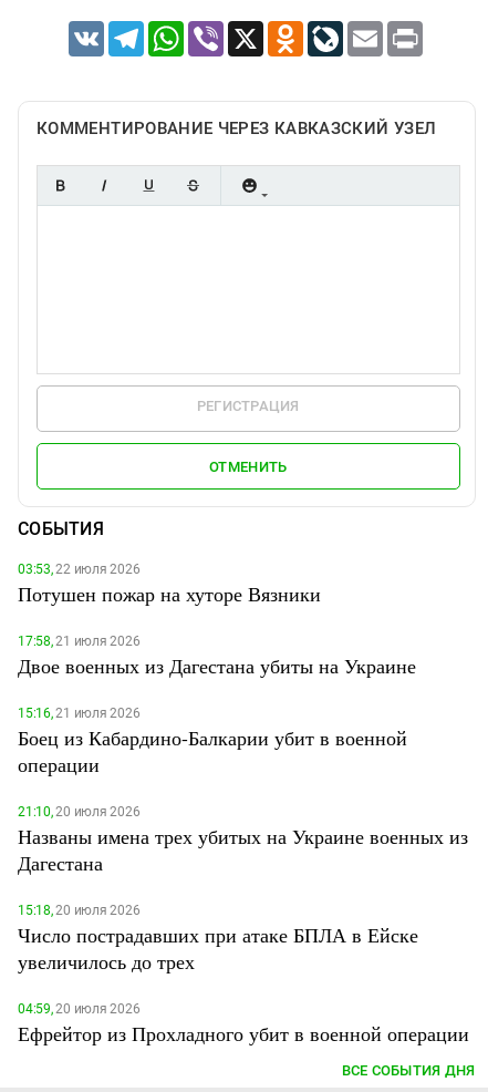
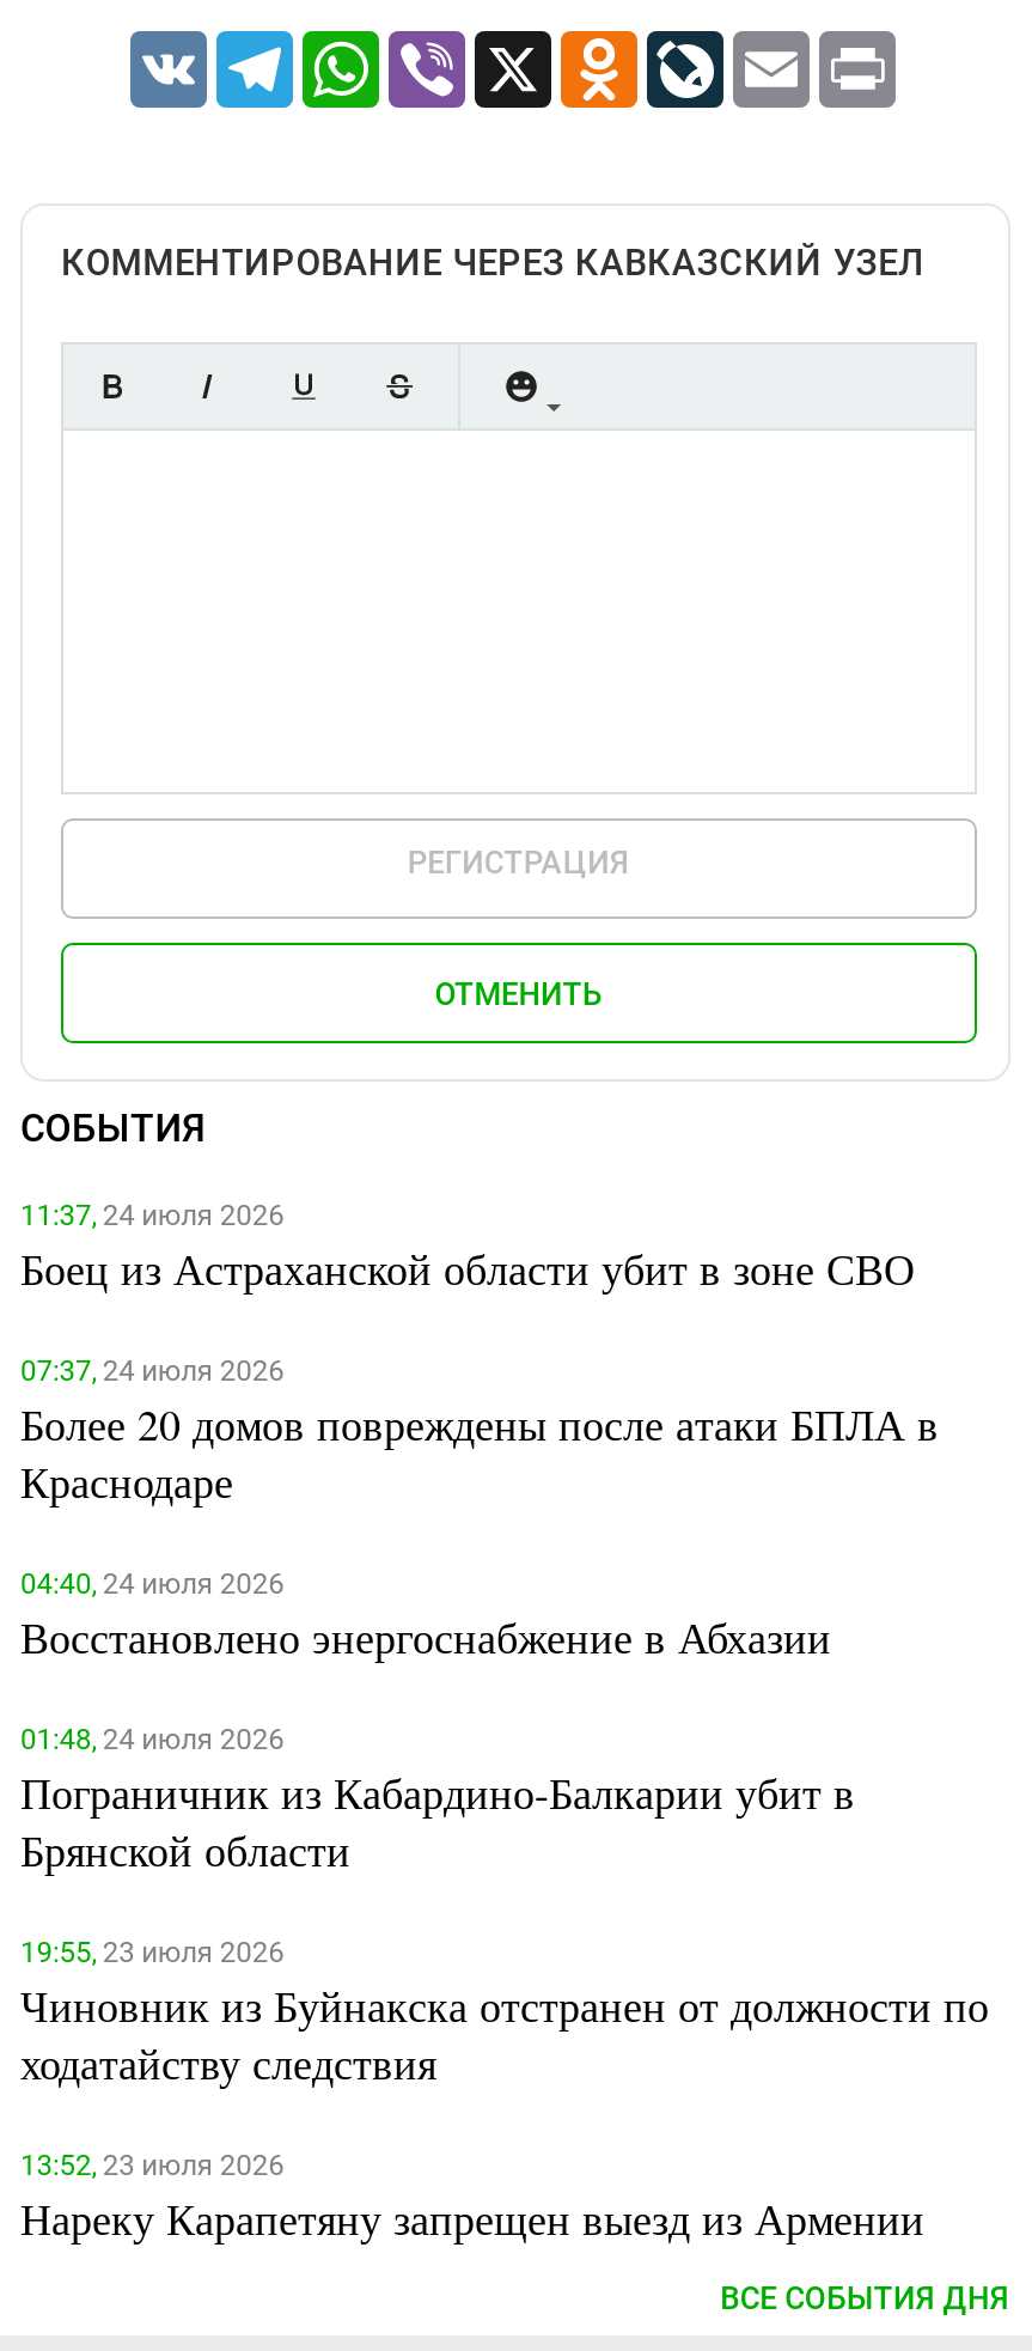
- 03:53, 22 июля 2026
- Потушен пожар на хуторе Вязники
+ 11:37, 24 июля 2026
+ Боец из Астраханской области убит в зоне СВО

- 17:58, 21 июля 2026
- Двое военных из Дагестана убиты на Украине
+ 07:37, 24 июля 2026
+ Более 20 домов повреждены после атаки БПЛА в
+ Краснодаре

- 15:16, 21 июля 2026
- Боец из Кабардино-Балкарии убит в военной
- операции
+ 04:40, 24 июля 2026
+ Восстановлено энергоснабжение в Абхазии

- 21:10, 20 июля 2026
- Названы имена трех убитых на Украине военных из
- Дагестана
+ 01:48, 24 июля 2026
+ Пограничник из Кабардино-Балкарии убит в
+ Брянской области

- 15:18, 20 июля 2026
- Число пострадавших при атаке БПЛА в Ейске
- увеличилось до трех
+ 19:55, 23 июля 2026
+ Чиновник из Буйнакска отстранен от должности по
+ ходатайству следствия

- 04:59, 20 июля 2026
- Ефрейтор из Прохладного убит в военной операции
+ 13:52, 23 июля 2026
+ Нареку Карапетяну запрещен выезд из Армении
